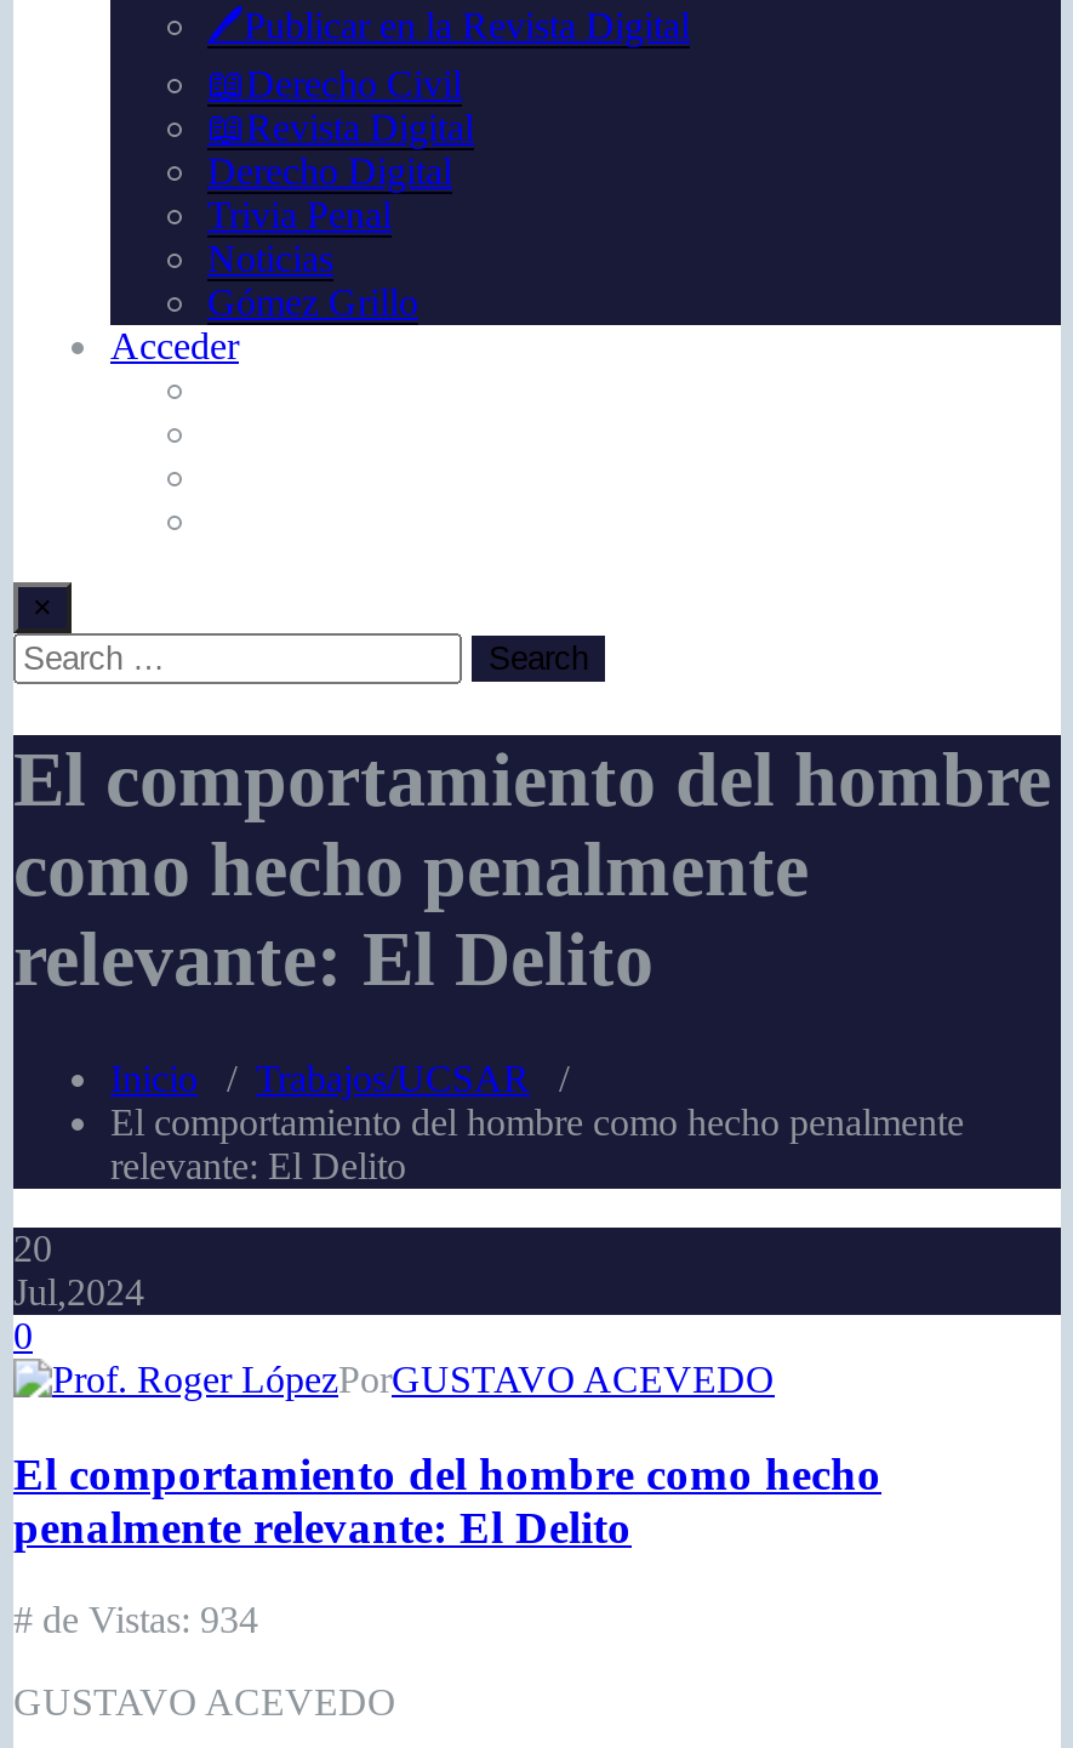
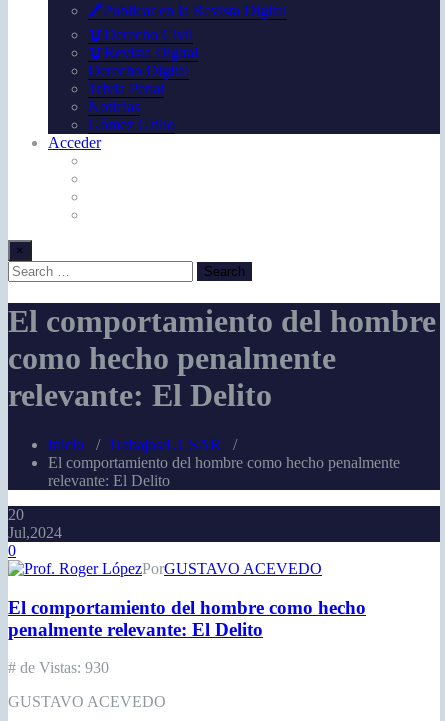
- # de Vistas: 934
+ # de Vistas: 930
